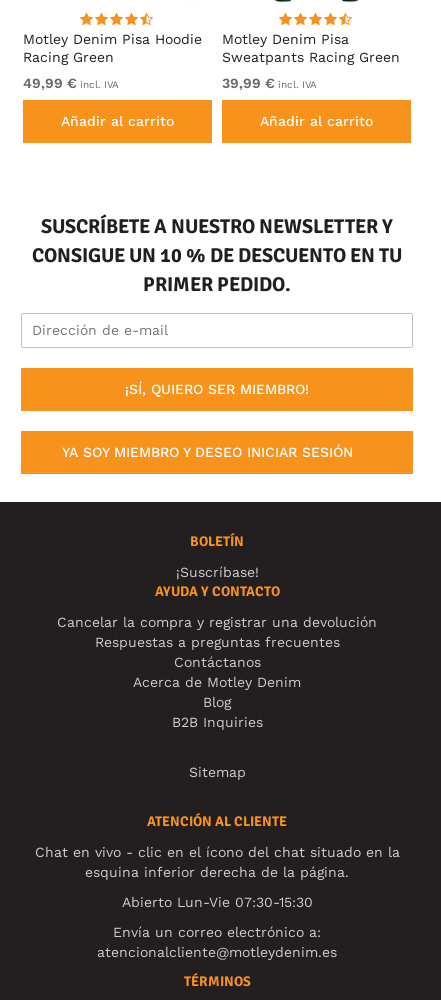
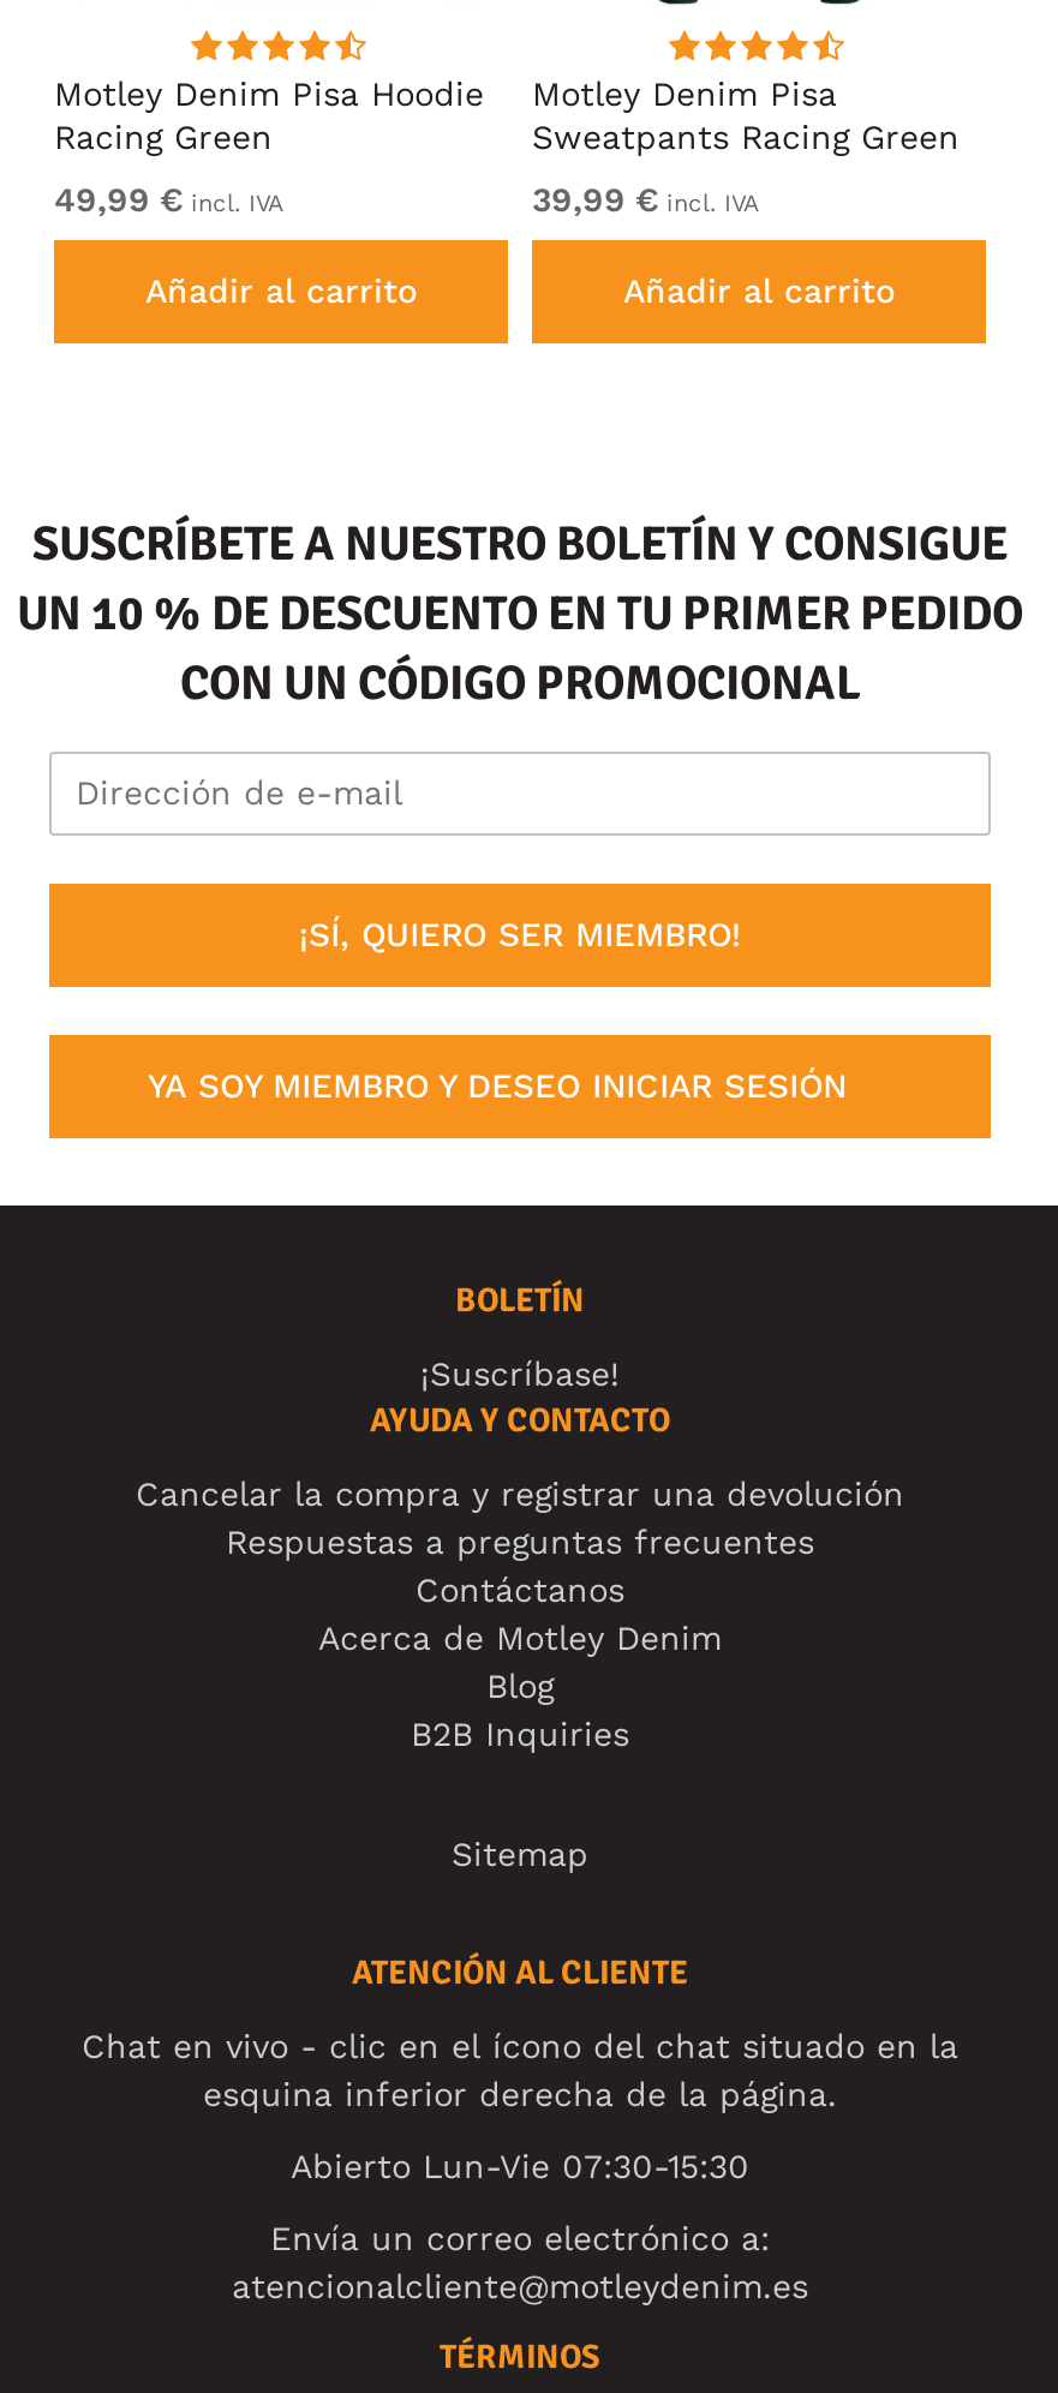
- SUSCRÍBETE A NUESTRO NEWSLETTER Y
- CONSIGUE UN 10 % DE DESCUENTO EN TU
- PRIMER PEDIDO.
+ SUSCRÍBETE A NUESTRO BOLETÍN Y CONSIGUE
+ UN 10 % DE DESCUENTO EN TU PRIMER PEDIDO
+ CON UN CÓDIGO PROMOCIONAL
